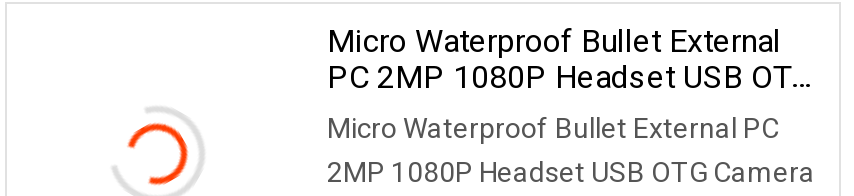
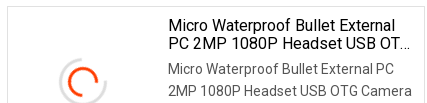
- [image]
+ [image]
